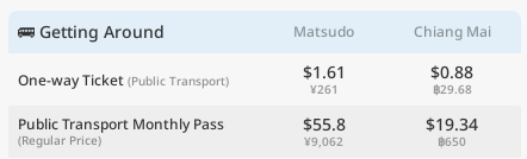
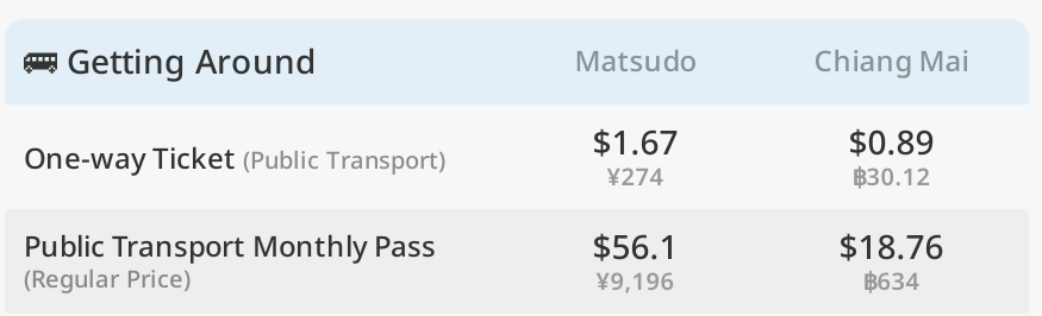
- $1.61
+ $1.67

- $0.88
+ $0.89

- ¥261
+ ¥274

- ฿29.68
+ ฿30.12

- $55.8
+ $56.1

- $19.34
+ $18.76

- ¥9,062
+ ¥9,196

- ฿650
+ ฿634
